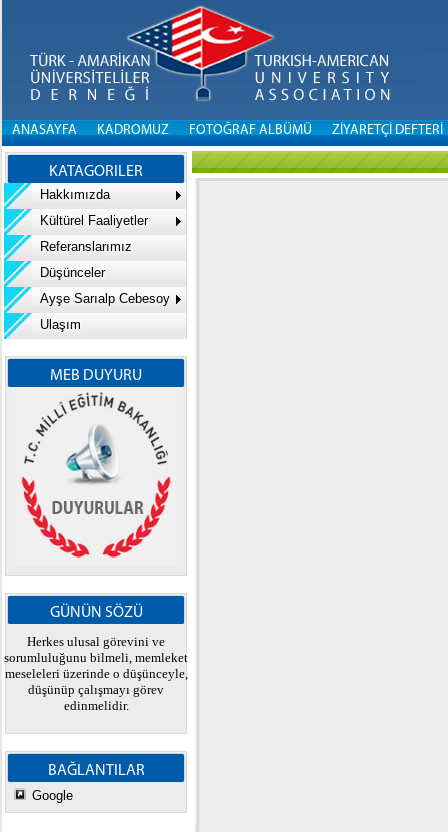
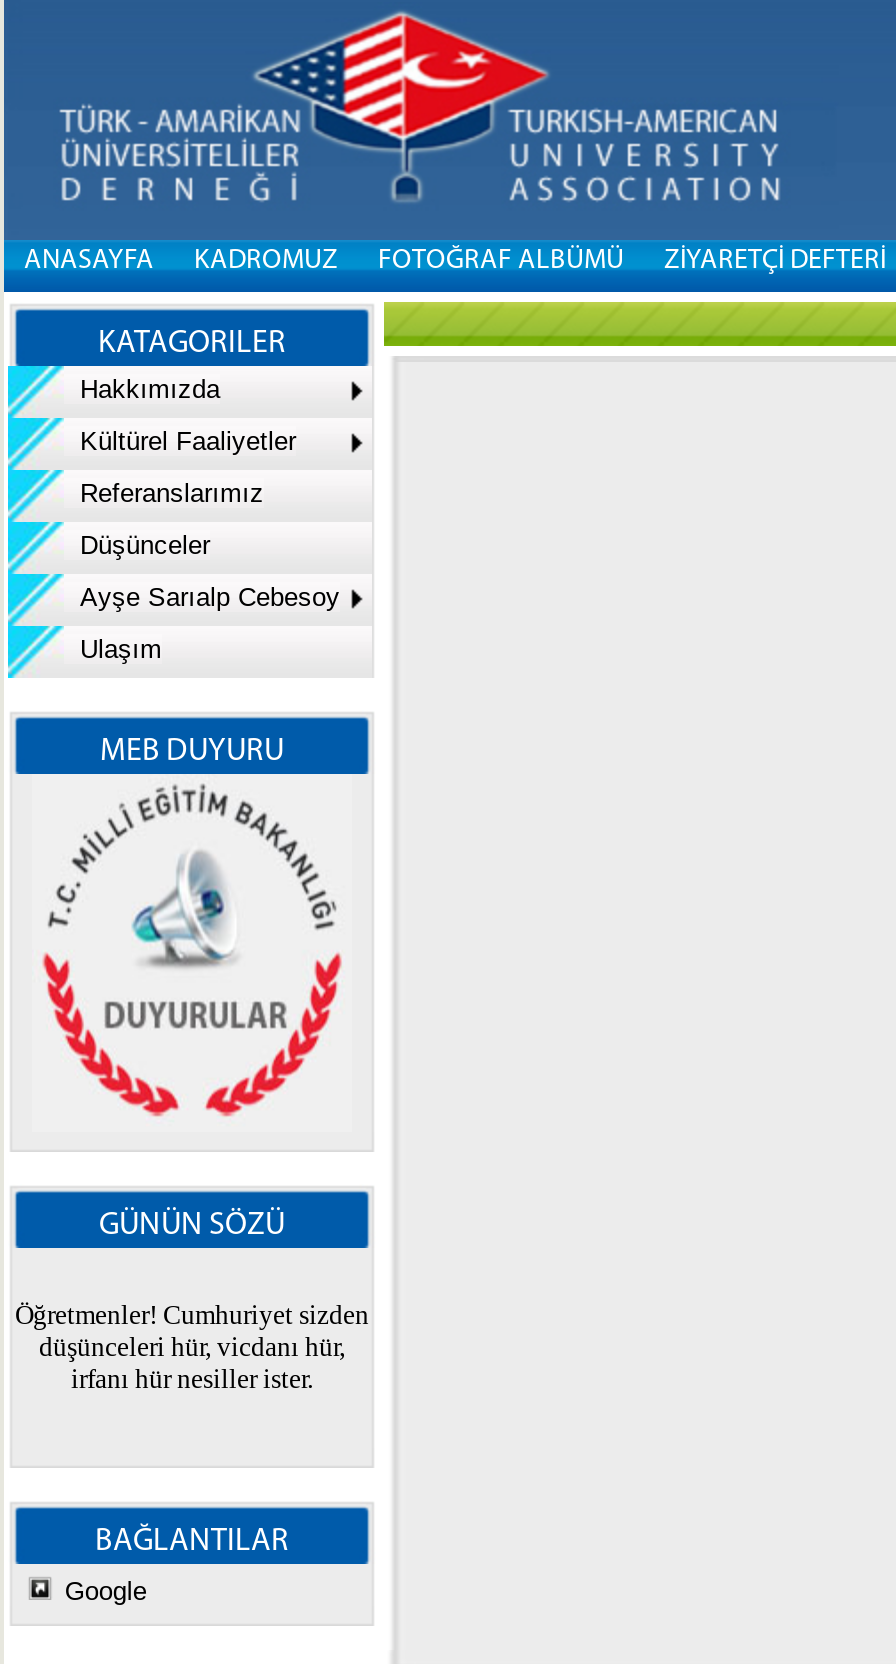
- Herkes ulusal görevini ve
- sorumluluğunu bilmeli, memleket
- meseleleri üzerinde o düşünceyle,
- düşünüp çalışmayı görev
- edinmelidir.
+ Öğretmenler! Cumhuriyet sizden
+ düşünceleri hür, vicdanı hür,
+ irfanı hür nesiller ister.
